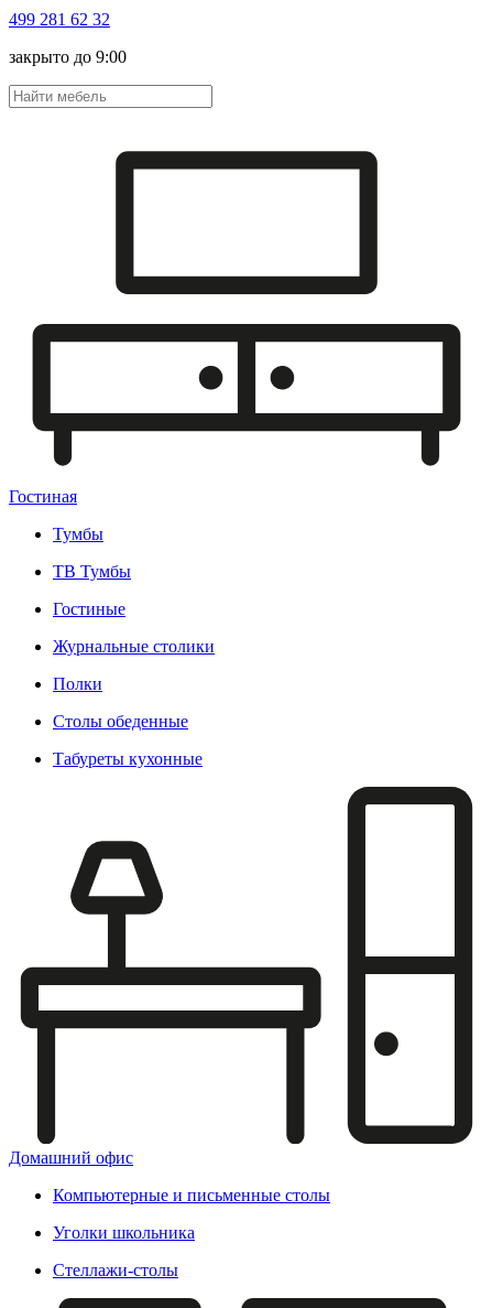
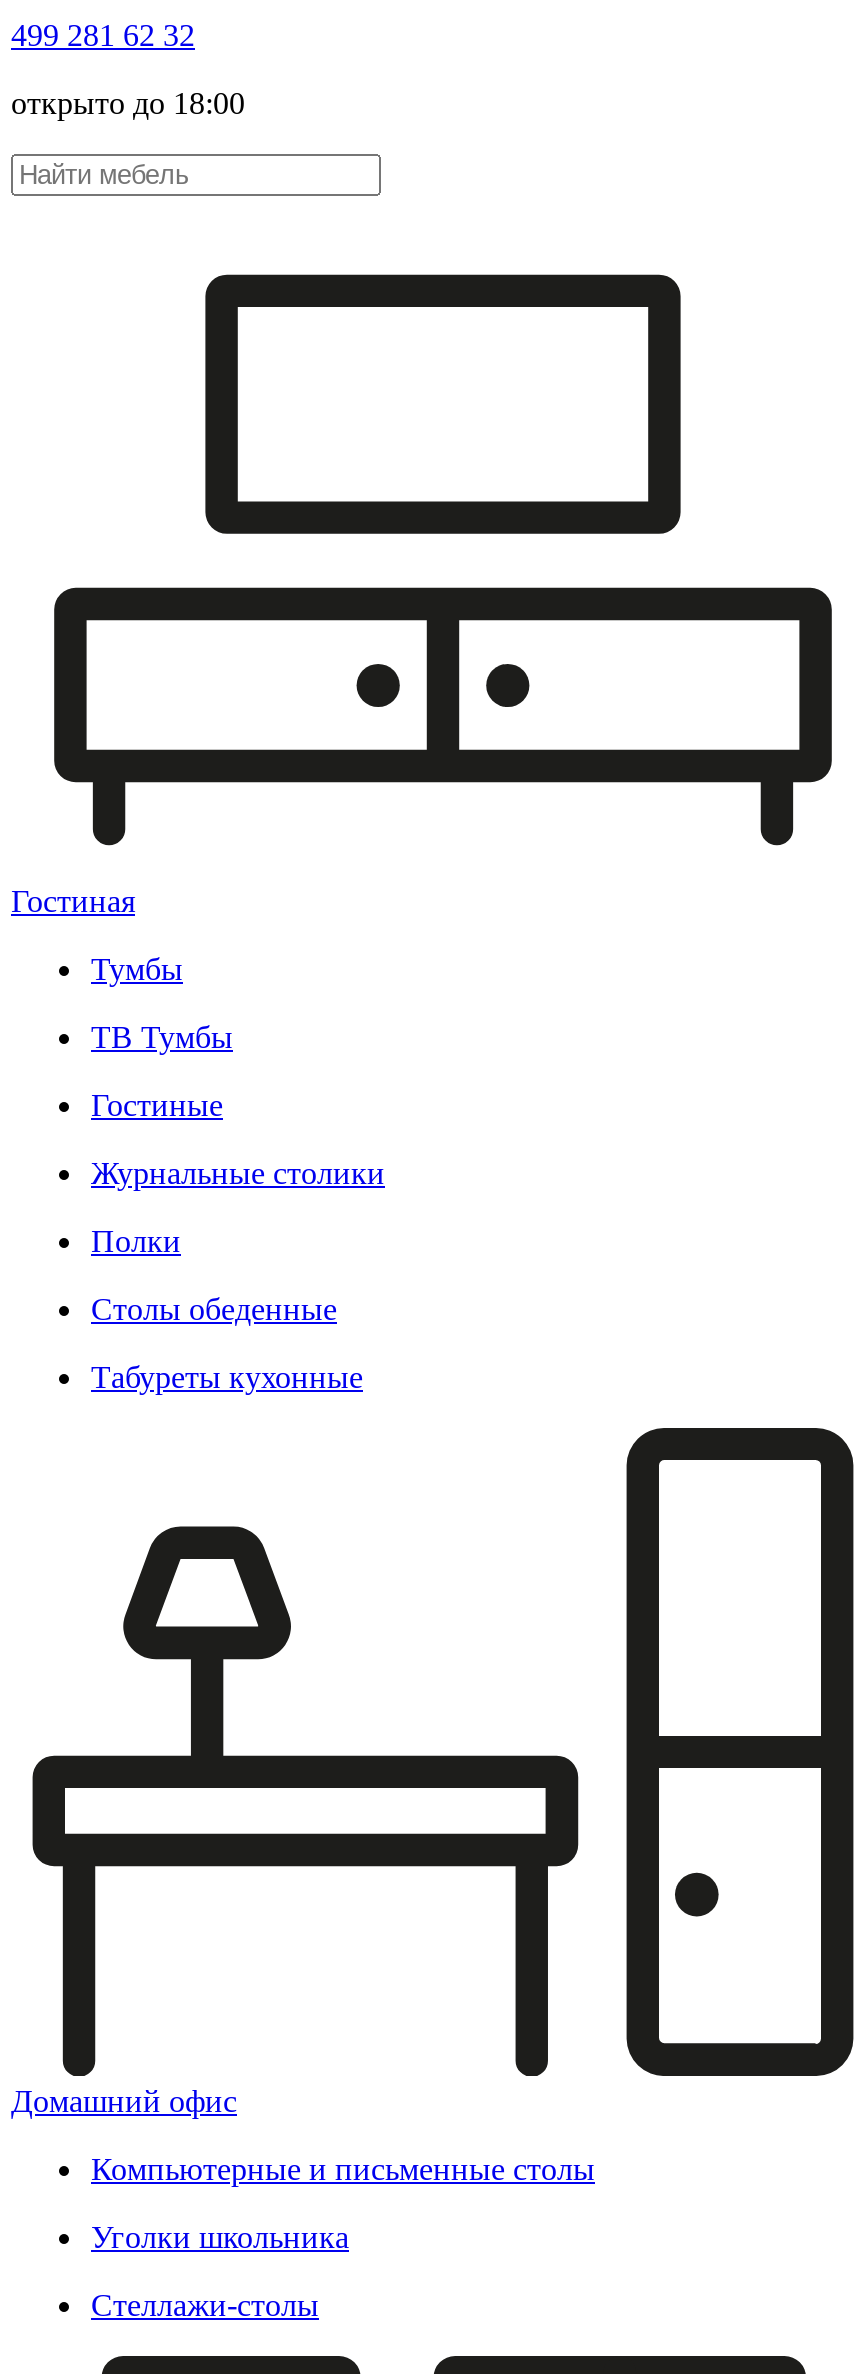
- закрыто до 9:00
+ открыто до 18:00
